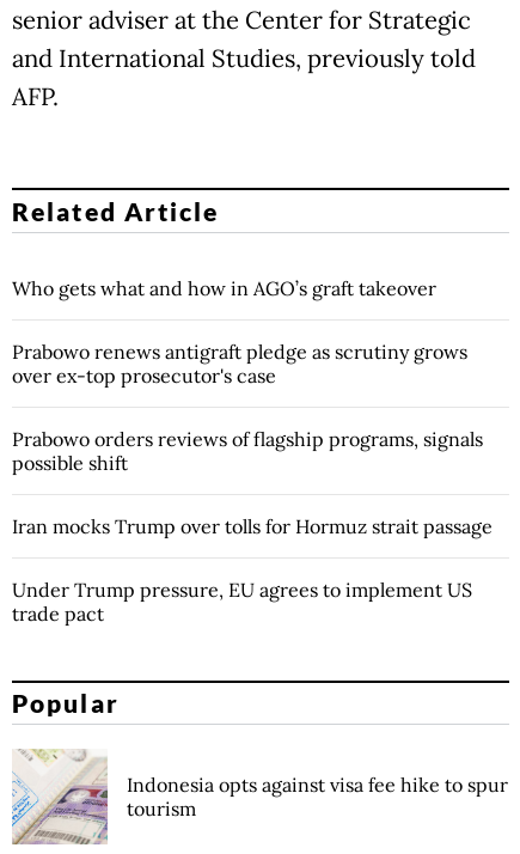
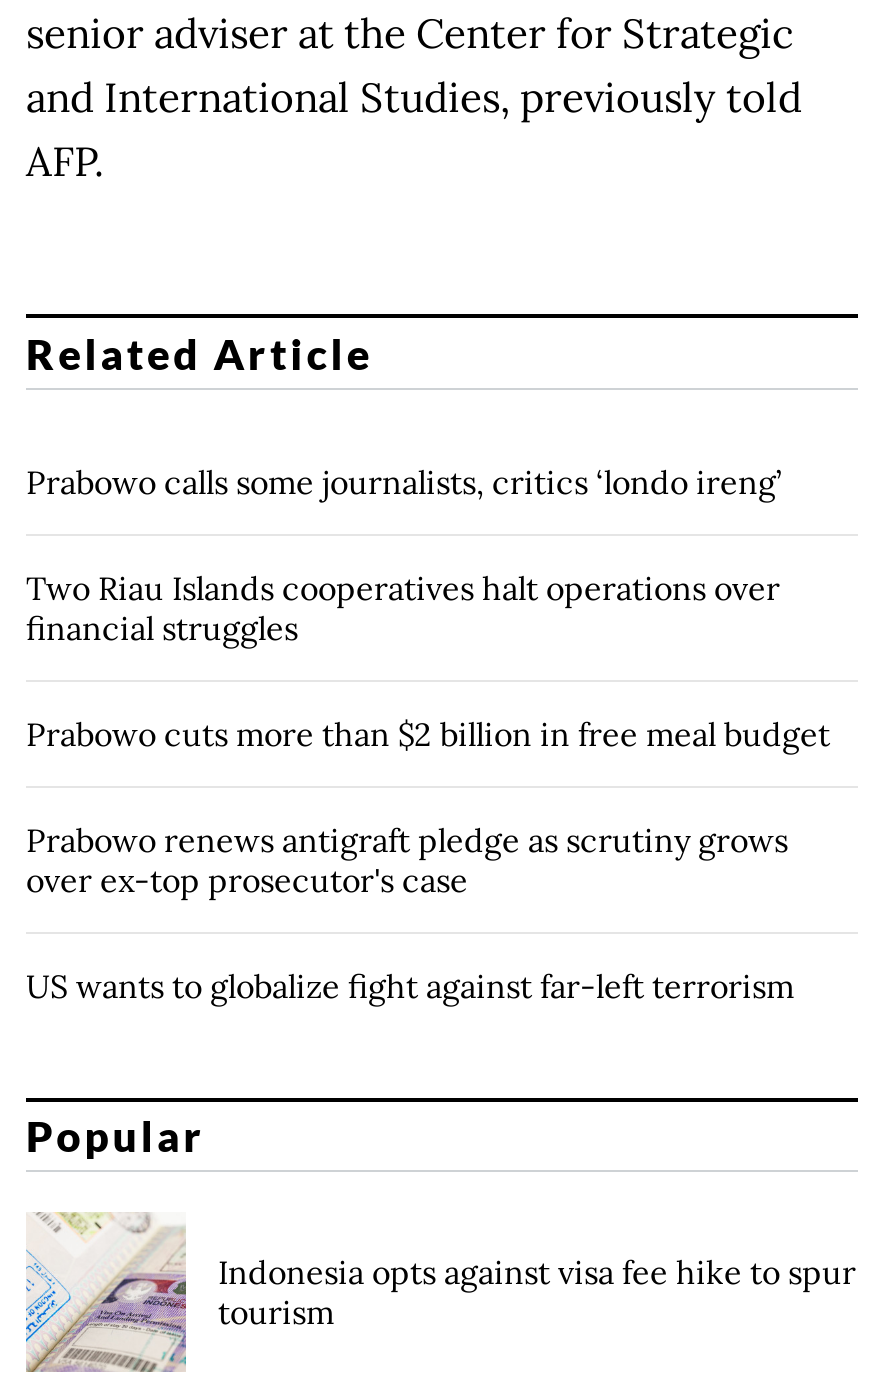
- Who gets what and how in AGO’s graft takeover
+ Prabowo calls some journalists, critics ‘londo ireng’
+ Two Riau Islands cooperatives halt operations over
+ financial struggles
+ Prabowo cuts more than $2 billion in free meal budget

moved down: Prabowo renews antigraft pledge as scrutiny grows | over ex-top prosecutor's case

- Prabowo orders reviews of flagship programs, signals
- possible shift
- Iran mocks Trump over tolls for Hormuz strait passage
- Under Trump pressure, EU agrees to implement US
- trade pact
+ US wants to globalize fight against far-left terrorism
